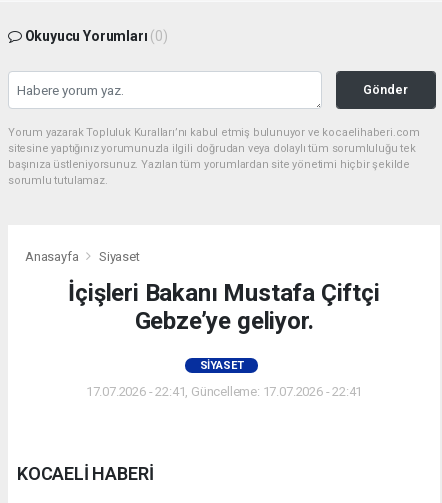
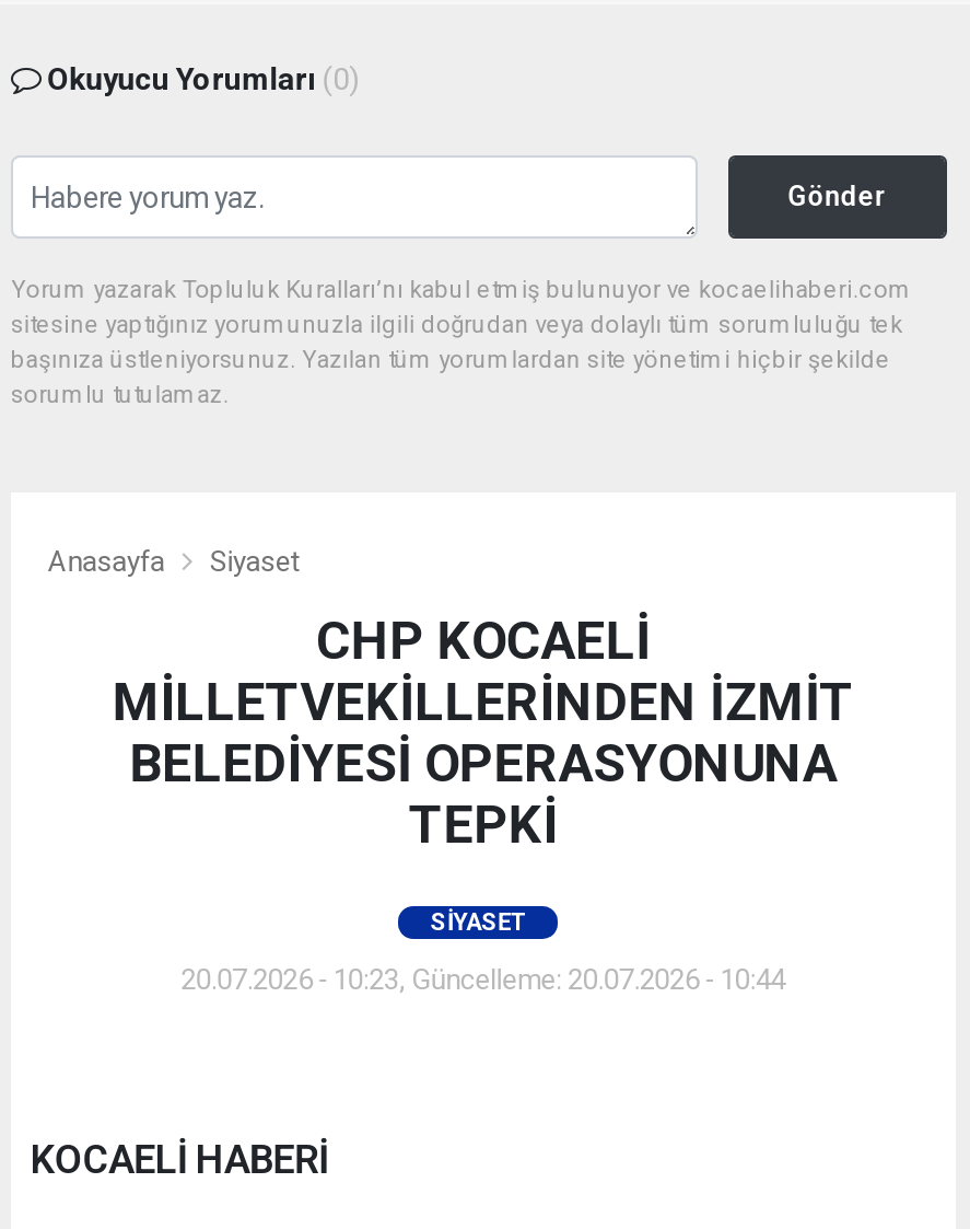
- İçişleri Bakanı Mustafa Çiftçi
- Gebze’ye geliyor.
+ CHP KOCAELİ
+ MİLLETVEKİLLERİNDEN İZMİT
+ BELEDİYESİ OPERASYONUNA
+ TEPKİ

- 17.07.2026 - 22:41, Güncelleme: 17.07.2026 - 22:41
+ 20.07.2026 - 10:23, Güncelleme: 20.07.2026 - 10:44
